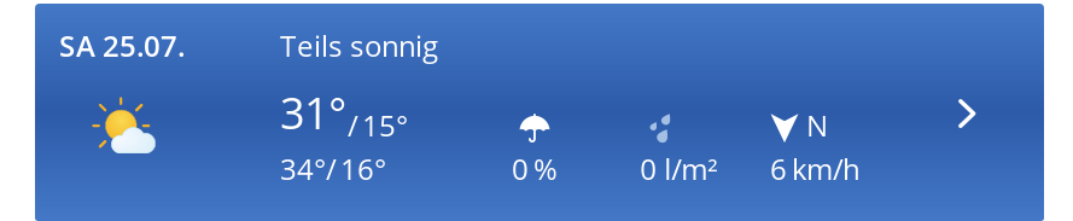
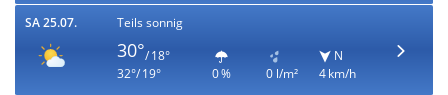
- 31°/ 15°
+ 30°/ 18°

- 34°/ 16°
+ 32°/ 19°

- 0 l/m² 6 km/h
+ 0 l/m² 4 km/h
